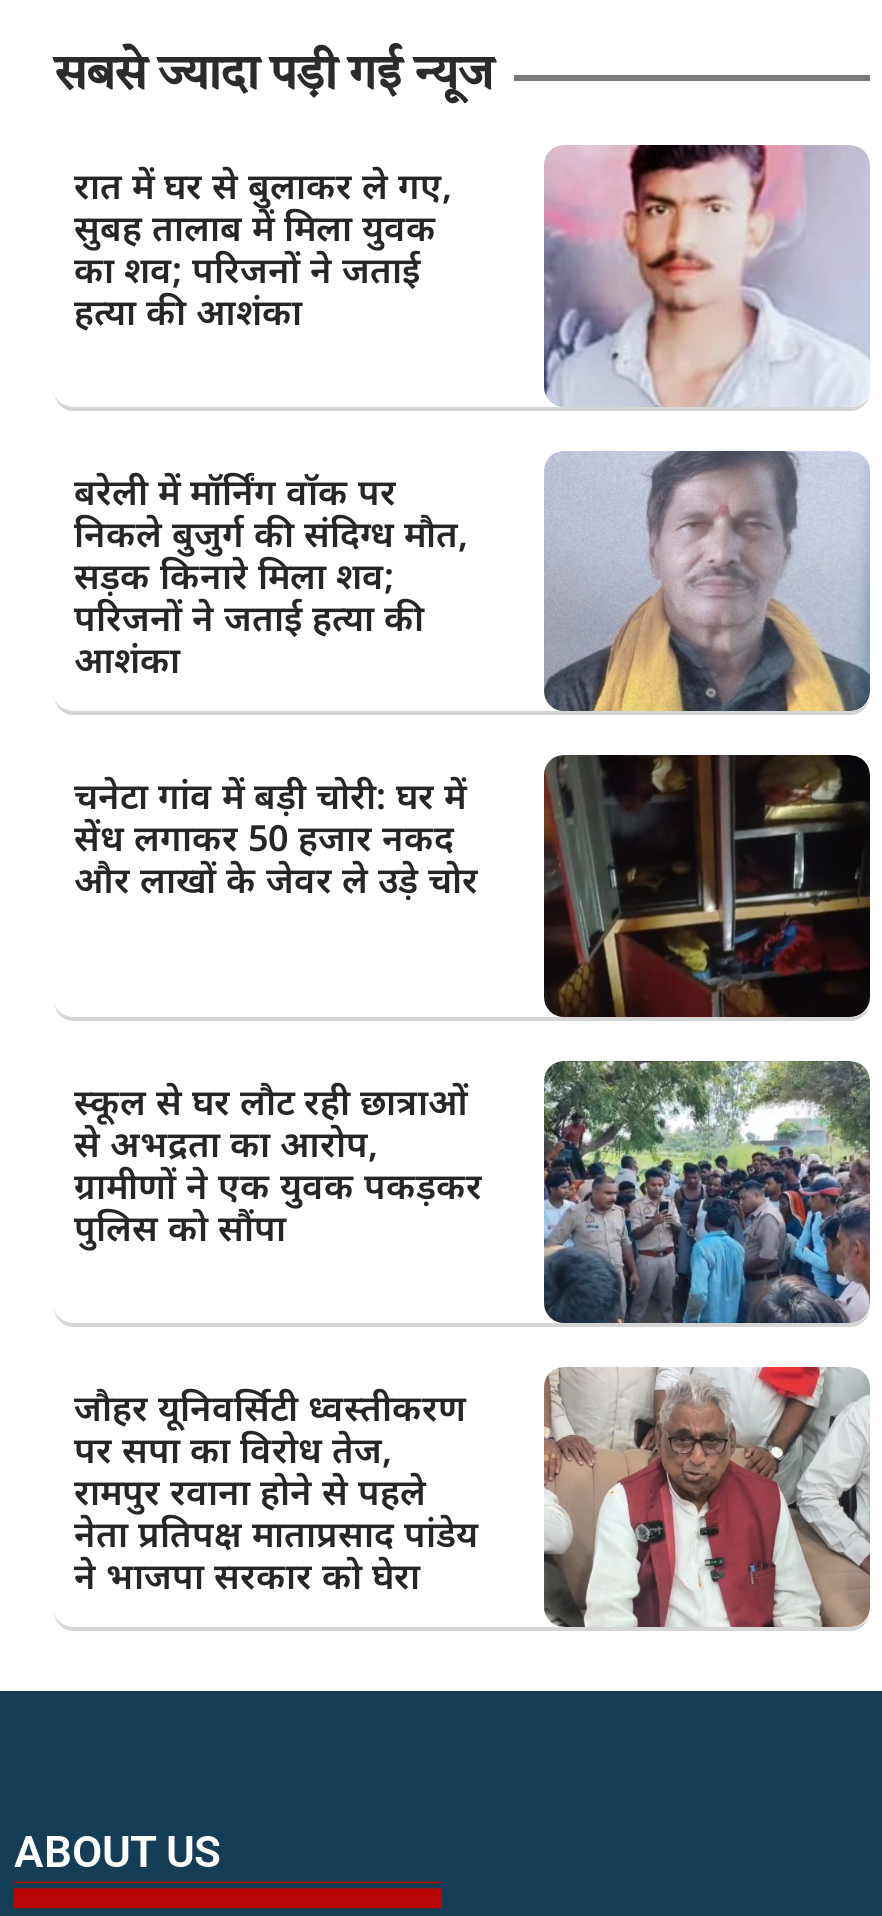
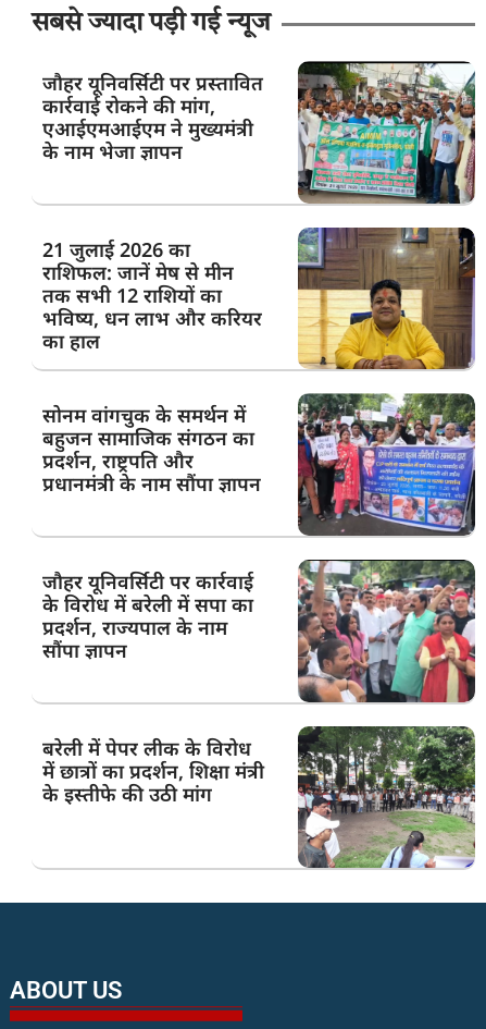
- [image]
+ [image]

- रात में घर से बुलाकर ले गए,
- सुबह तालाब में मिला युवक
- का शव; परिजनों ने जताई
- हत्या की आशंका
+ जौहर यूनिवर्सिटी पर प्रस्तावित
+ कार्रवाई रोकने की मांग,
+ एआईएमआईएम ने मुख्यमंत्री
+ के नाम भेजा ज्ञापन

- [image]
- बरेली में मॉर्निंग वॉक पर
- निकले बुजुर्ग की संदिग्ध मौत,
- सड़क किनारे मिला शव;
- परिजनों ने जताई हत्या की
- आशंका
+ [image]
+ 21 जुलाई 2026 का
+ राशिफल: जानें मेष से मीन
+ तक सभी 12 राशियों का
+ भविष्य, धन लाभ और करियर
+ का हाल

- [image]
- चनेटा गांव में बड़ी चोरी: घर में
- सेंध लगाकर 50 हजार नकद
- और लाखों के जेवर ले उड़े चोर
+ [image]
+ सोनम वांगचुक के समर्थन में
+ बहुजन सामाजिक संगठन का
+ प्रदर्शन, राष्ट्रपति और
+ प्रधानमंत्री के नाम सौंपा ज्ञापन

- [image]
- स्कूल से घर लौट रही छात्राओं
- से अभद्रता का आरोप,
- ग्रामीणों ने एक युवक पकड़कर
- पुलिस को सौंपा
+ [image]
+ जौहर यूनिवर्सिटी पर कार्रवाई
+ के विरोध में बरेली में सपा का
+ प्रदर्शन, राज्यपाल के नाम
+ सौंपा ज्ञापन

- [image]
- जौहर यूनिवर्सिटी ध्वस्तीकरण
- पर सपा का विरोध तेज,
- रामपुर रवाना होने से पहले
- नेता प्रतिपक्ष माताप्रसाद पांडेय
- ने भाजपा सरकार को घेरा
+ [image]
+ बरेली में पेपर लीक के विरोध
+ में छात्रों का प्रदर्शन, शिक्षा मंत्री
+ के इस्तीफे की उठी मांग
